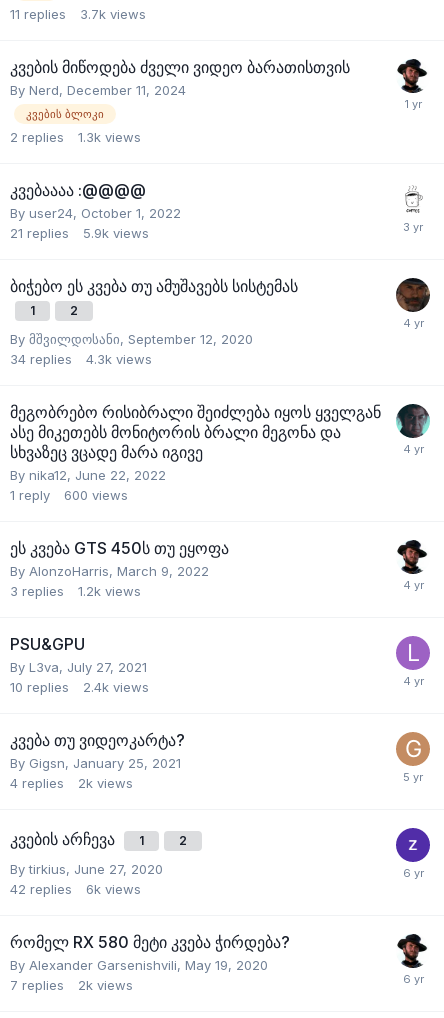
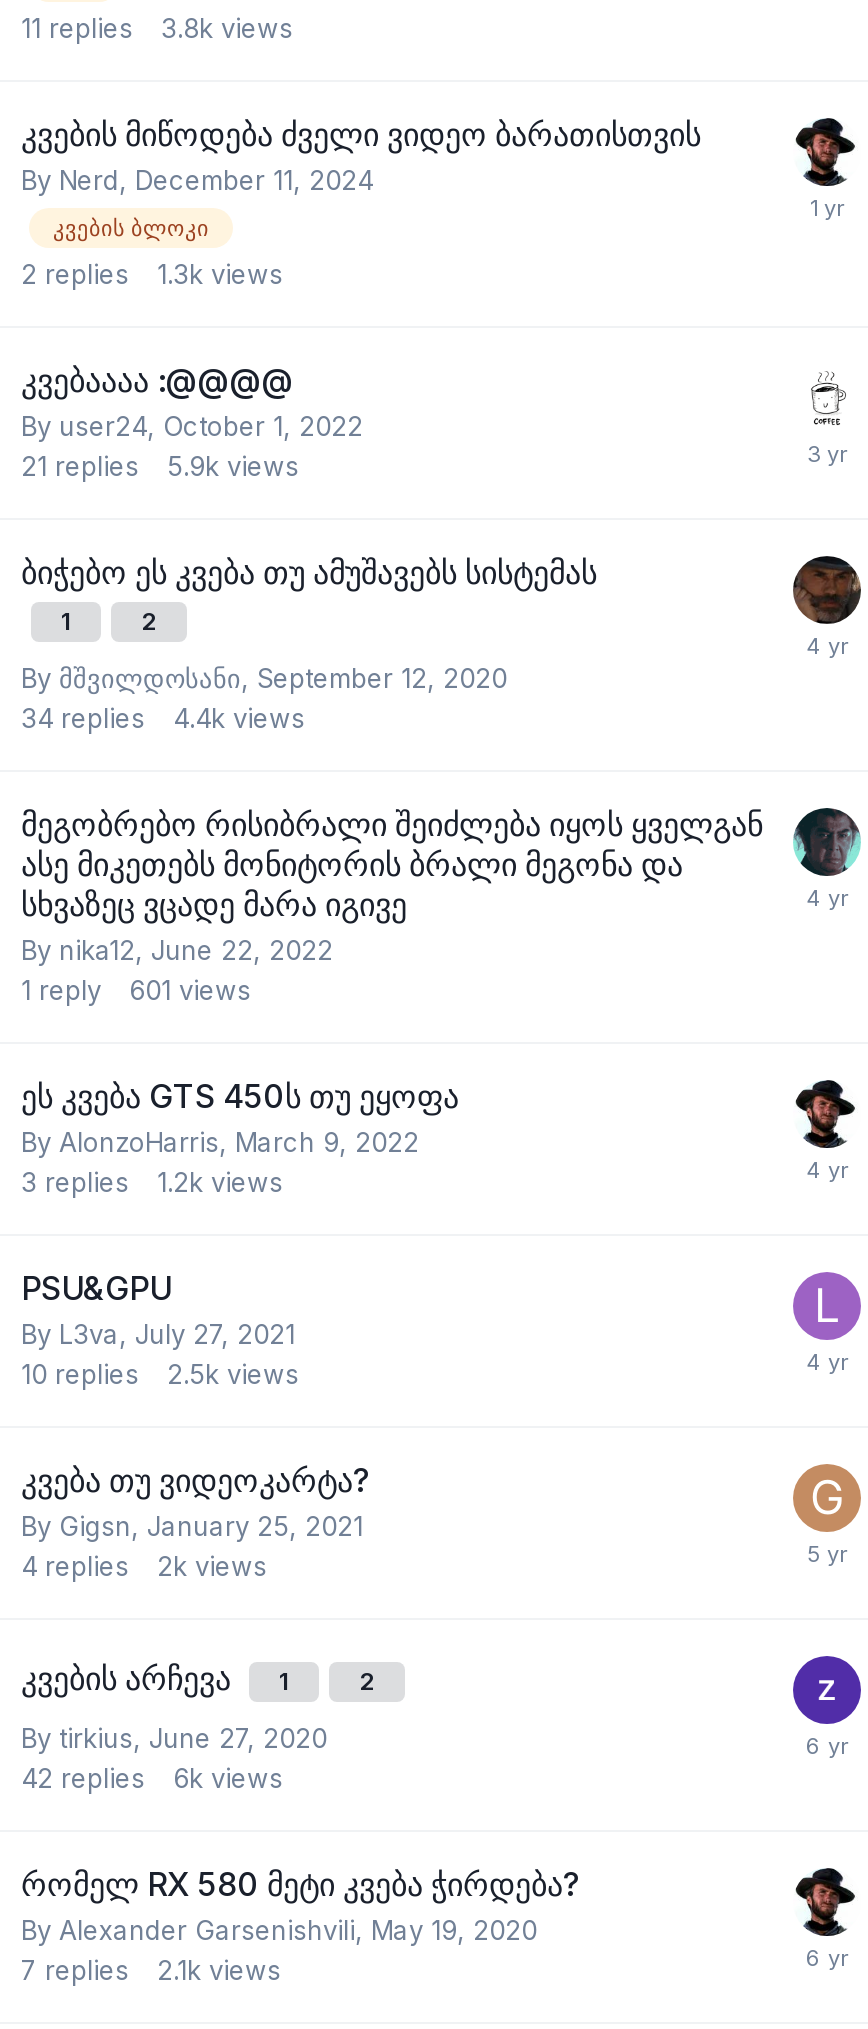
- 11 replies 3.7k views
+ 11 replies 3.8k views

- 34 replies 4.3k views
+ 34 replies 4.4k views

- 1 reply 600 views
+ 1 reply 601 views

- 10 replies 2.4k views
+ 10 replies 2.5k views

- 7 replies 2k views
+ 7 replies 2.1k views
